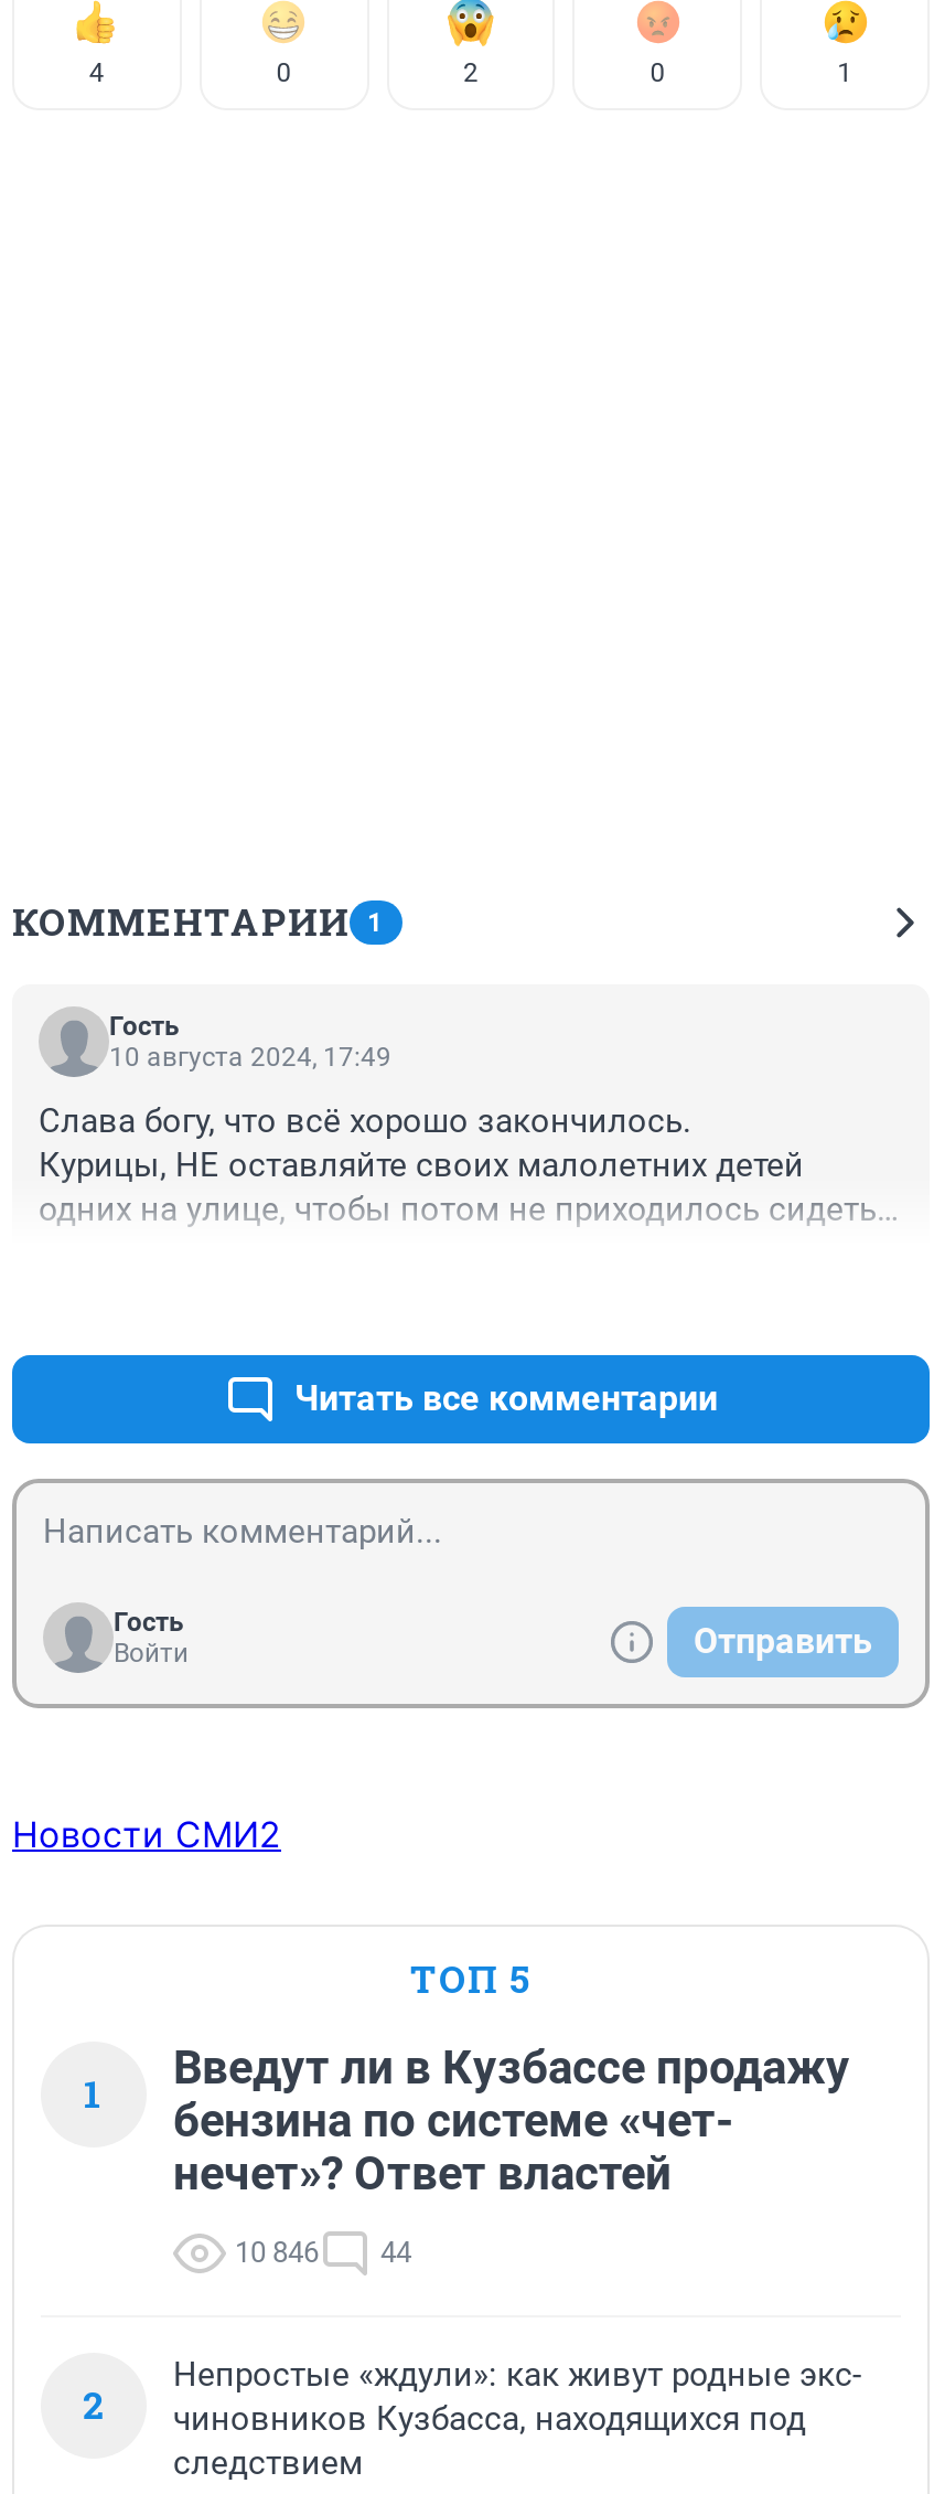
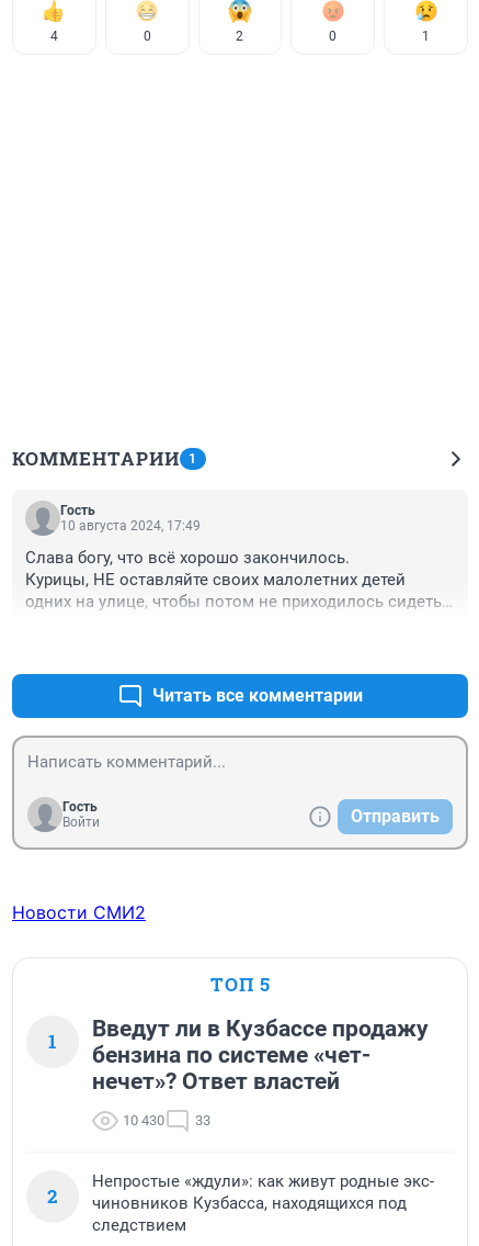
- 10 846
+ 10 430

- 44
+ 33
